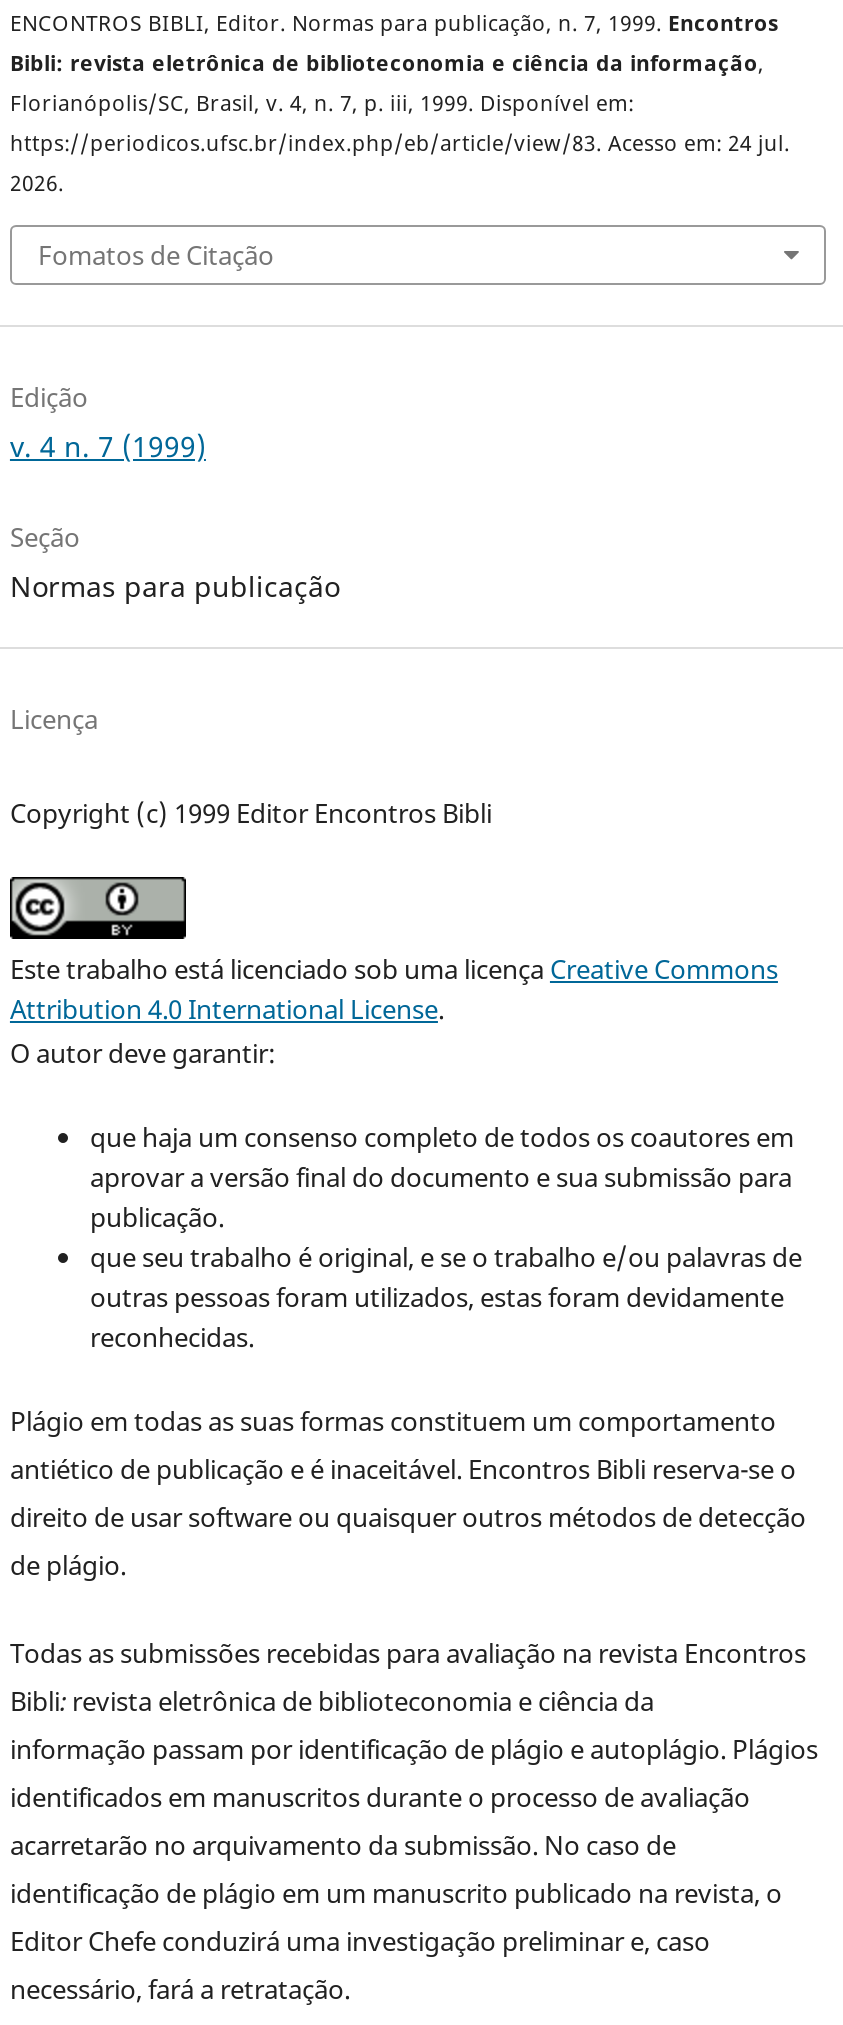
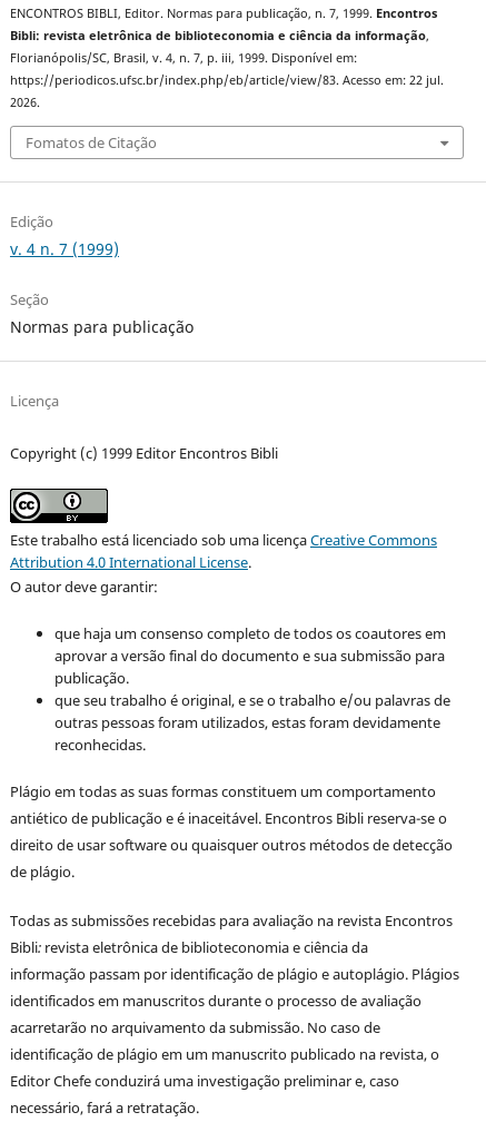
- https://periodicos.ufsc.br/index.php/eb/article/view/83. Acesso em: 24 jul.
+ https://periodicos.ufsc.br/index.php/eb/article/view/83. Acesso em: 22 jul.
